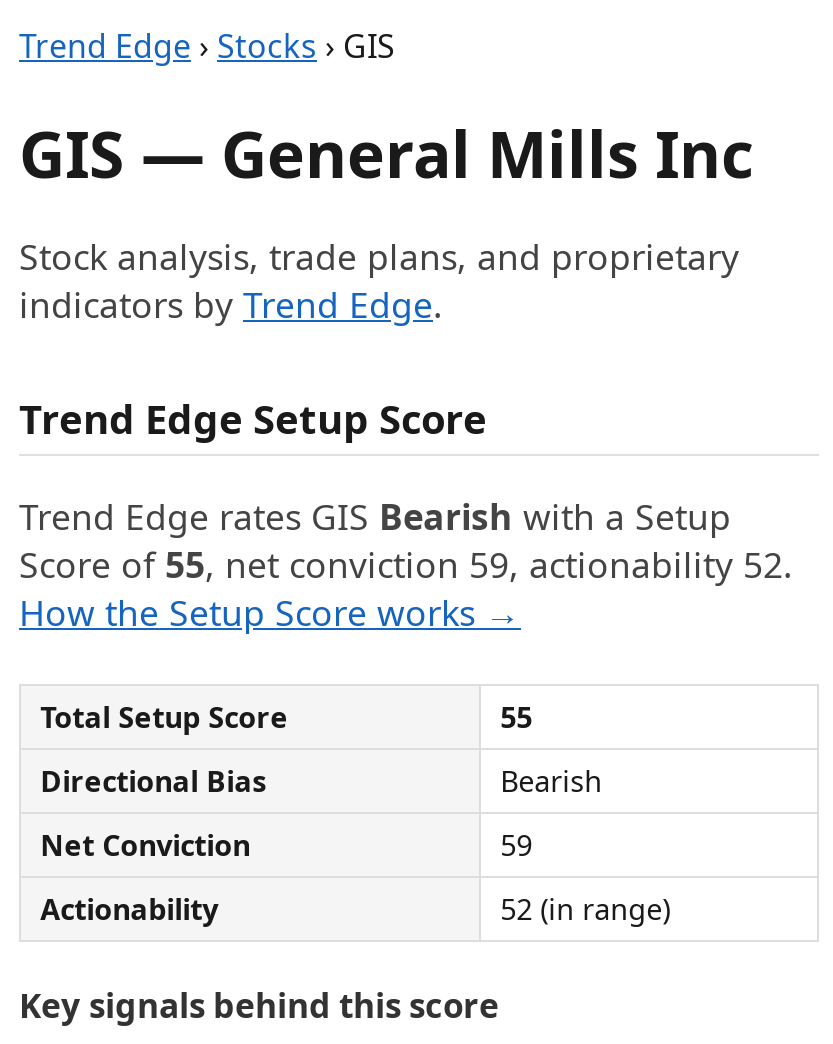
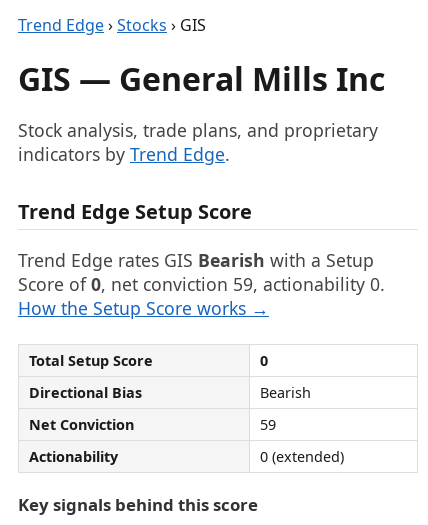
- Score of 55, net conviction 59, actionability 52.
+ Score of 0, net conviction 59, actionability 0.

- 55
+ 0

- 52 (in range)
+ 0 (extended)
